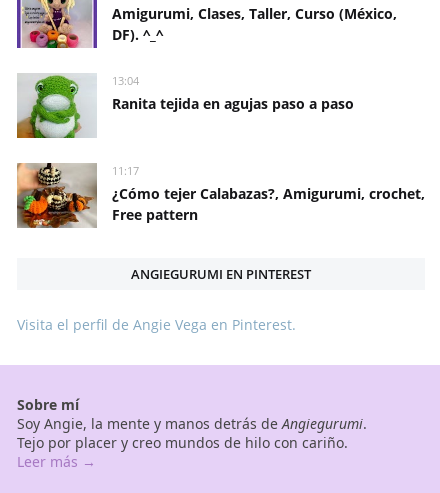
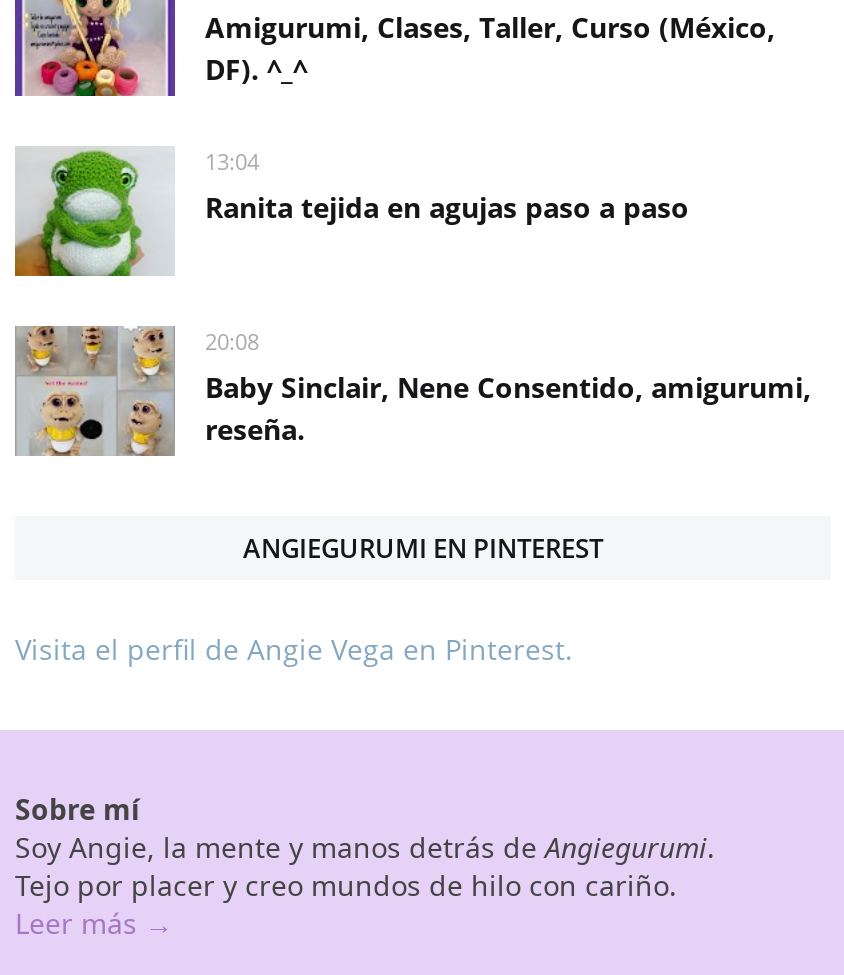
- [image]
- 11:17
- ¿Cómo tejer Calabazas?, Amigurumi, crochet,
- Free pattern
+ [image]
+ 20:08
+ Baby Sinclair, Nene Consentido, amigurumi,
+ reseña.
